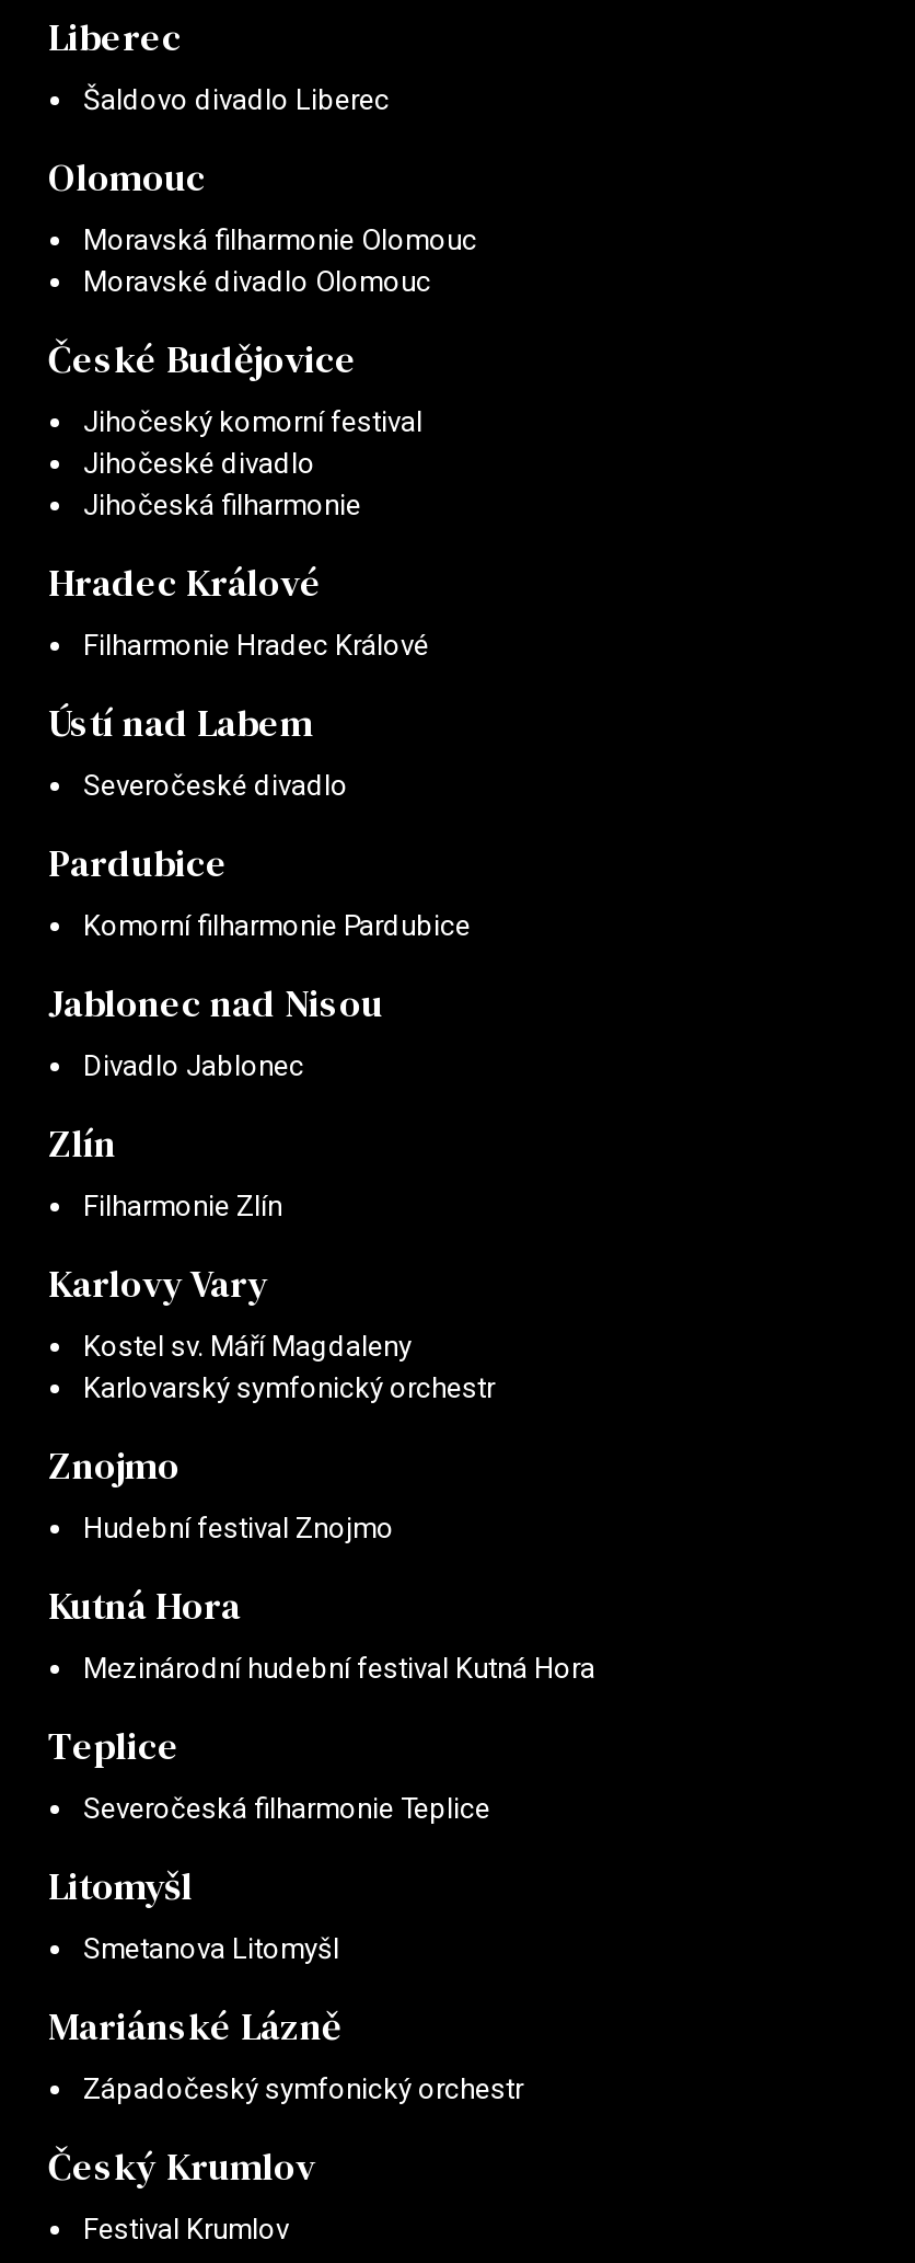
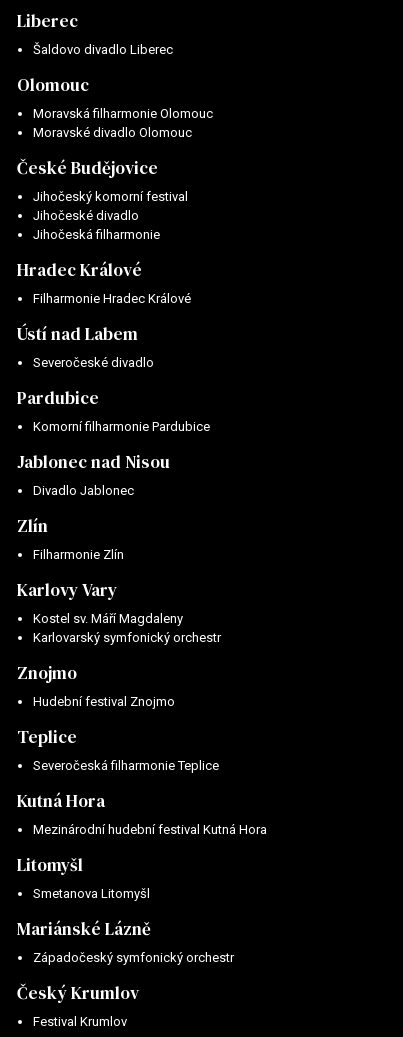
moved down: Kutná Hora | Mezinárodní hudební festival Kutná Hora

moved up: Teplice | Severočeská filharmonie Teplice
